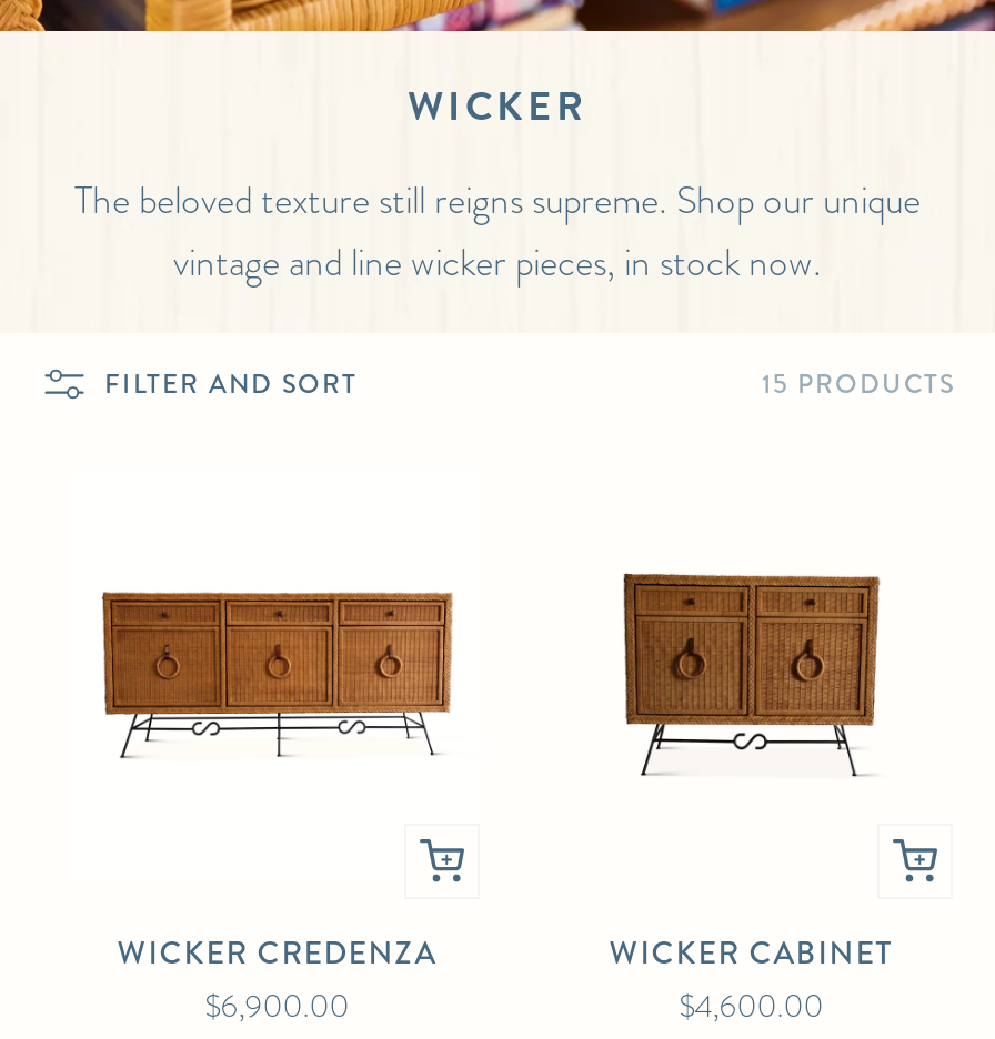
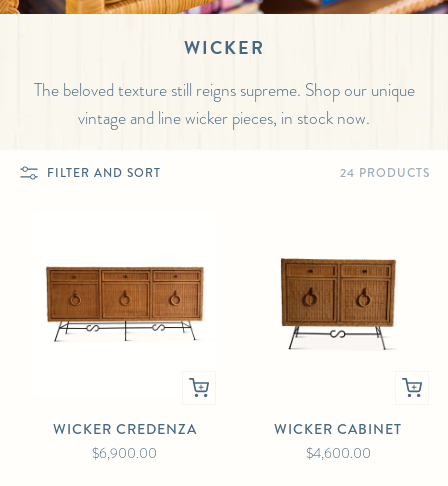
- 15 PRODUCTS
+ 24 PRODUCTS
